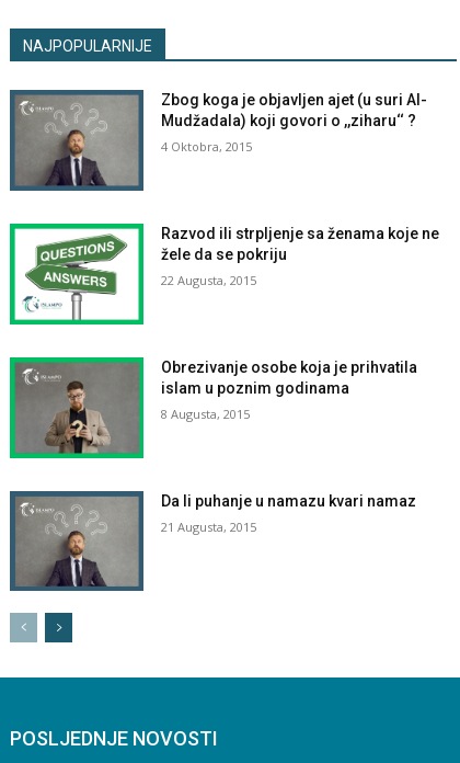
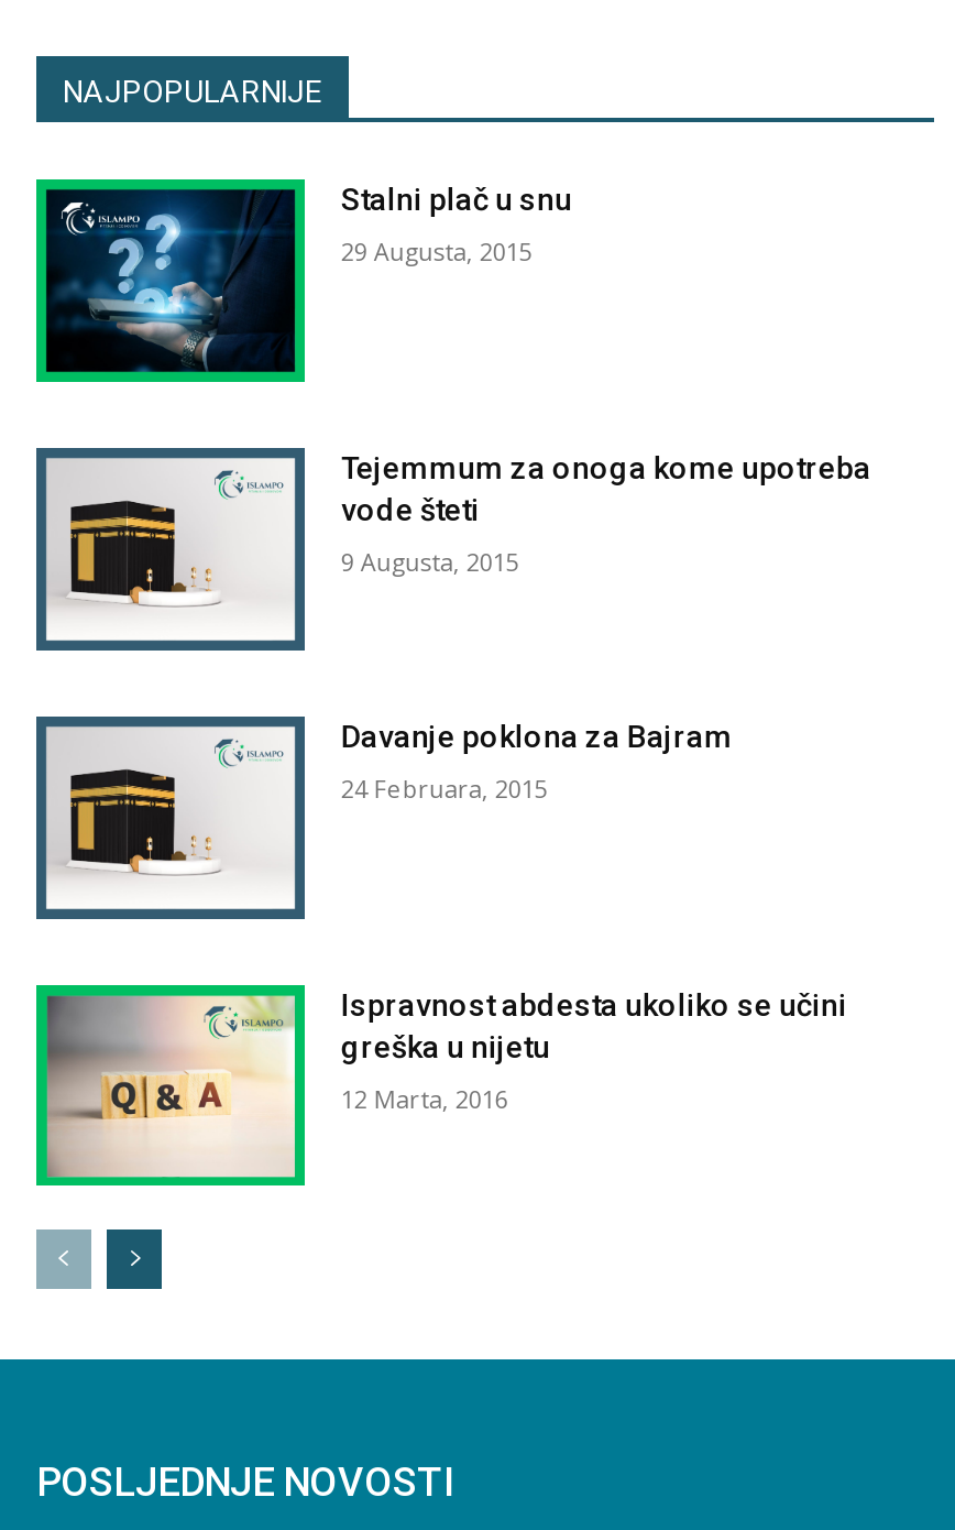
- [image]
- Zbog koga je objavljen ajet (u suri Al-
- Mudžadala) koji govori o ,,ziharu‘‘ ?
+ [image]
+ Stalni plač u snu

- 4 Oktobra, 2015
+ 29 Augusta, 2015

- [image]
- Razvod ili strpljenje sa ženama koje ne
- žele da se pokriju
+ [image]
+ Tejemmum za onoga kome upotreba
+ vode šteti

- 22 Augusta, 2015
+ 9 Augusta, 2015

- [image]
- Obrezivanje osobe koja je prihvatila
- islam u poznim godinama
+ [image]
+ Davanje poklona za Bajram

- 8 Augusta, 2015
+ 24 Februara, 2015

- [image]
- Da li puhanje u namazu kvari namaz
+ [image]
+ Ispravnost abdesta ukoliko se učini
+ greška u nijetu

- 21 Augusta, 2015
+ 12 Marta, 2016
